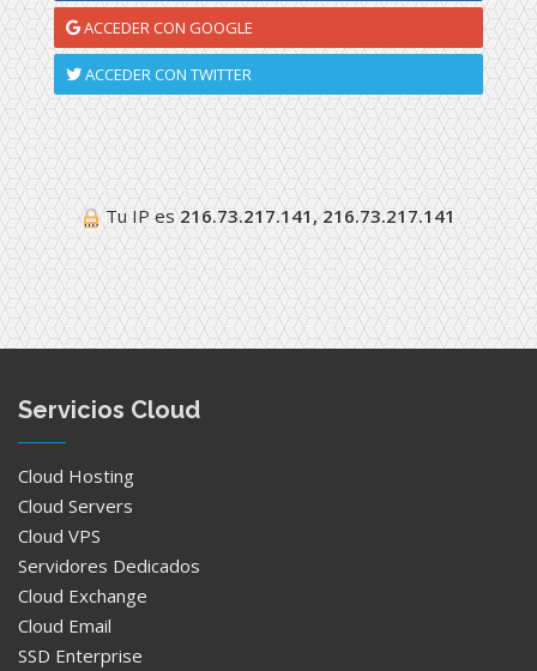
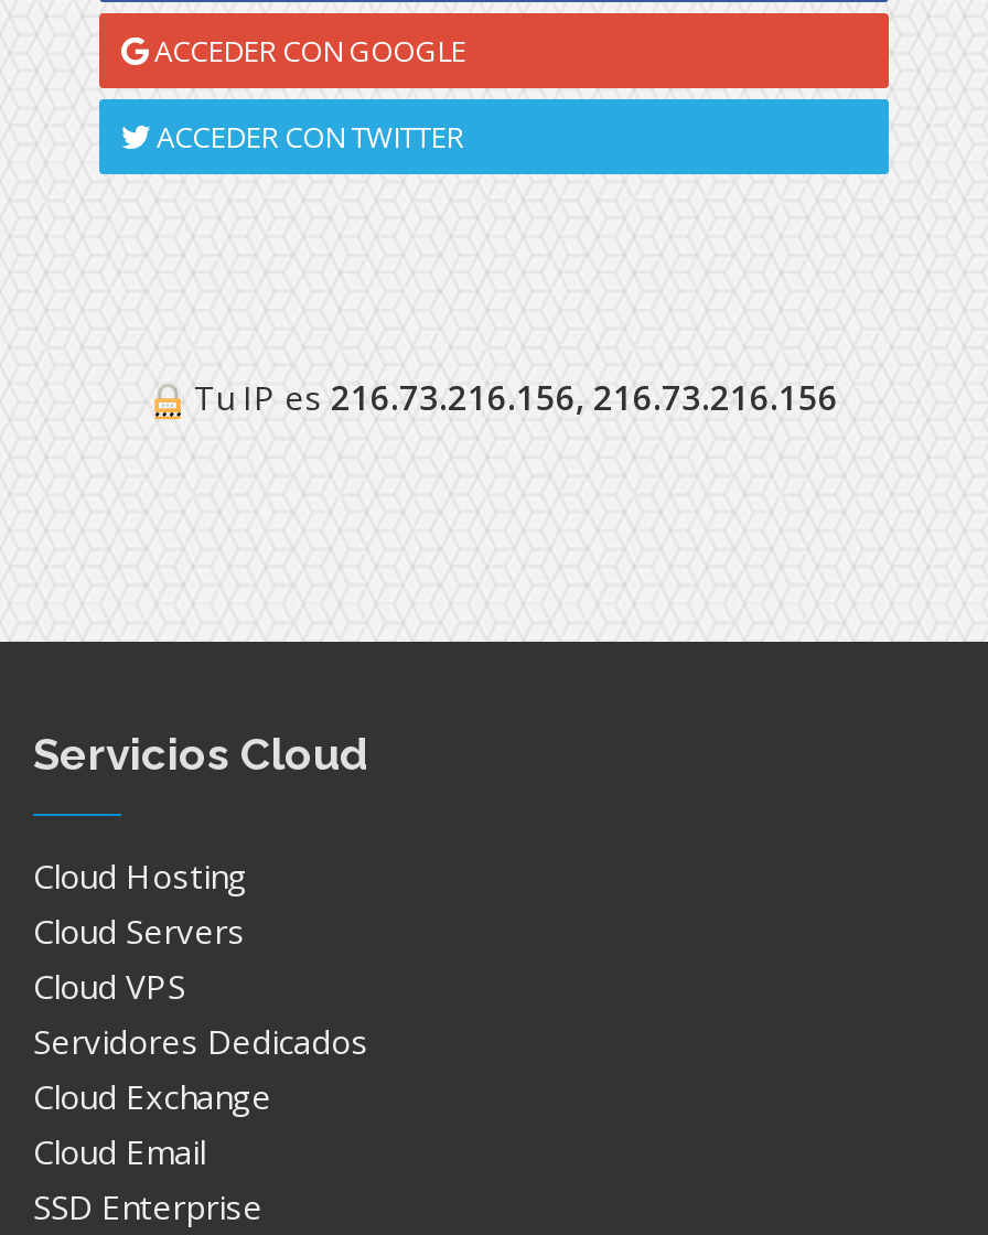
- Tu IP es 216.73.217.141, 216.73.217.141
+ Tu IP es 216.73.216.156, 216.73.216.156
